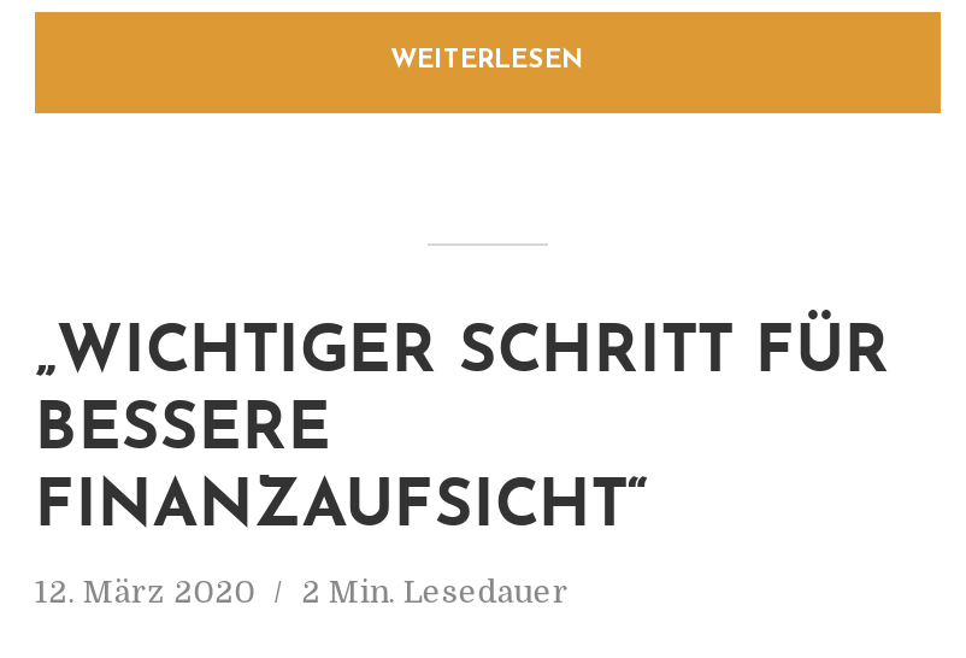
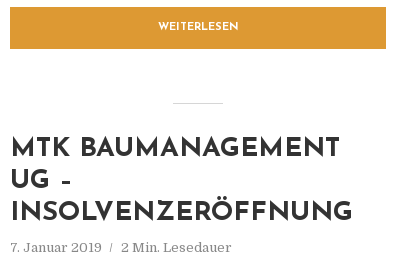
- „WICHTIGER SCHRITT FÜR
- BESSERE
- FINANZAUFSICHT“
+ MTK BAUMANAGEMENT
+ UG –
+ INSOLVENZERÖFFNUNG

- 12. März 2020 2 Min. Lesedauer
+ 7. Januar 2019 2 Min. Lesedauer
